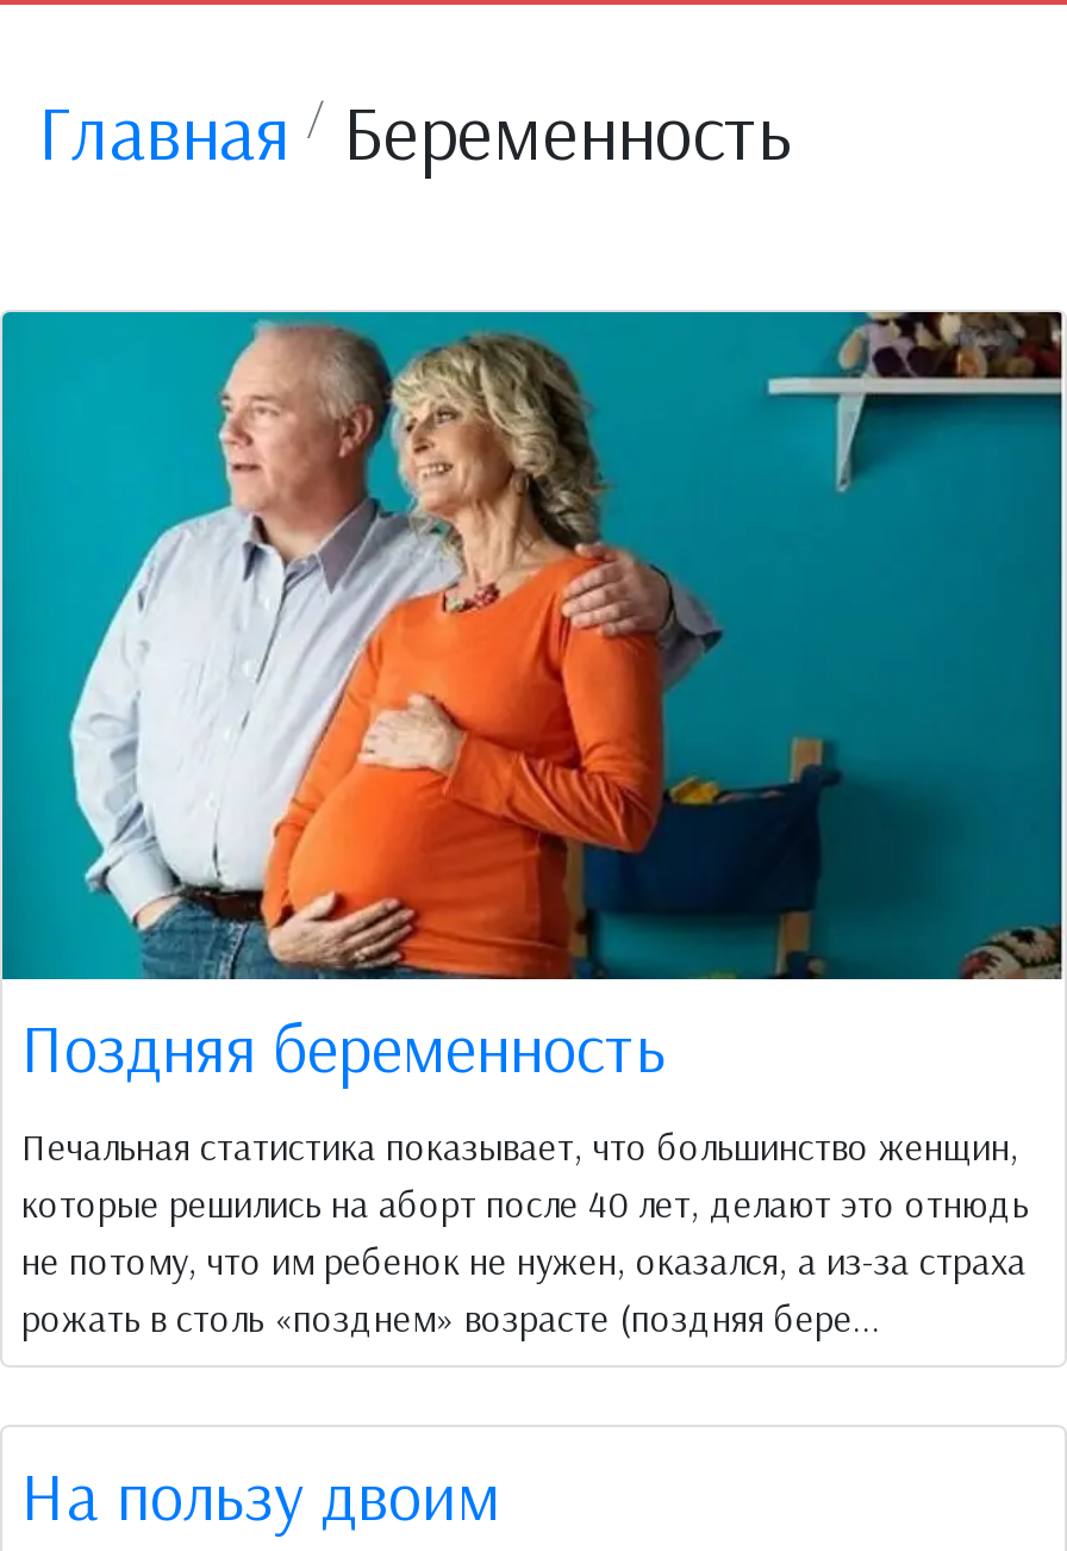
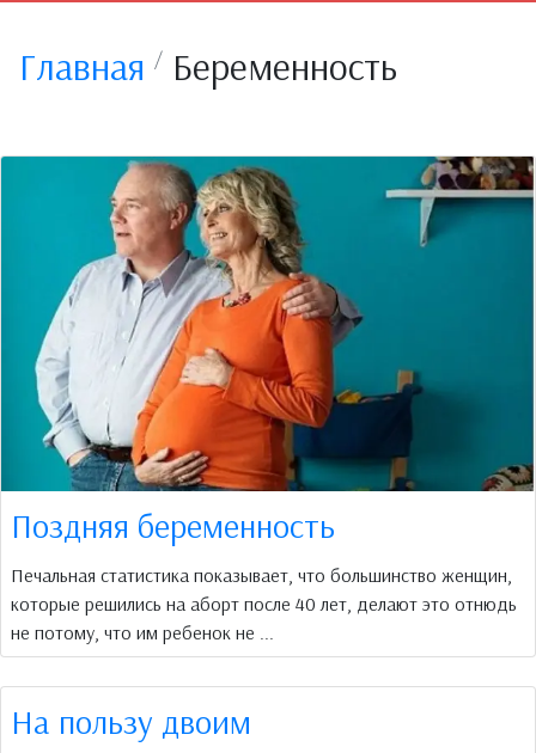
- не потому, что им ребенок не нужен, оказался, а из-за страха
- рожать в столь «позднем» возрасте (поздняя бере...
+ не потому, что им ребенок не ...
